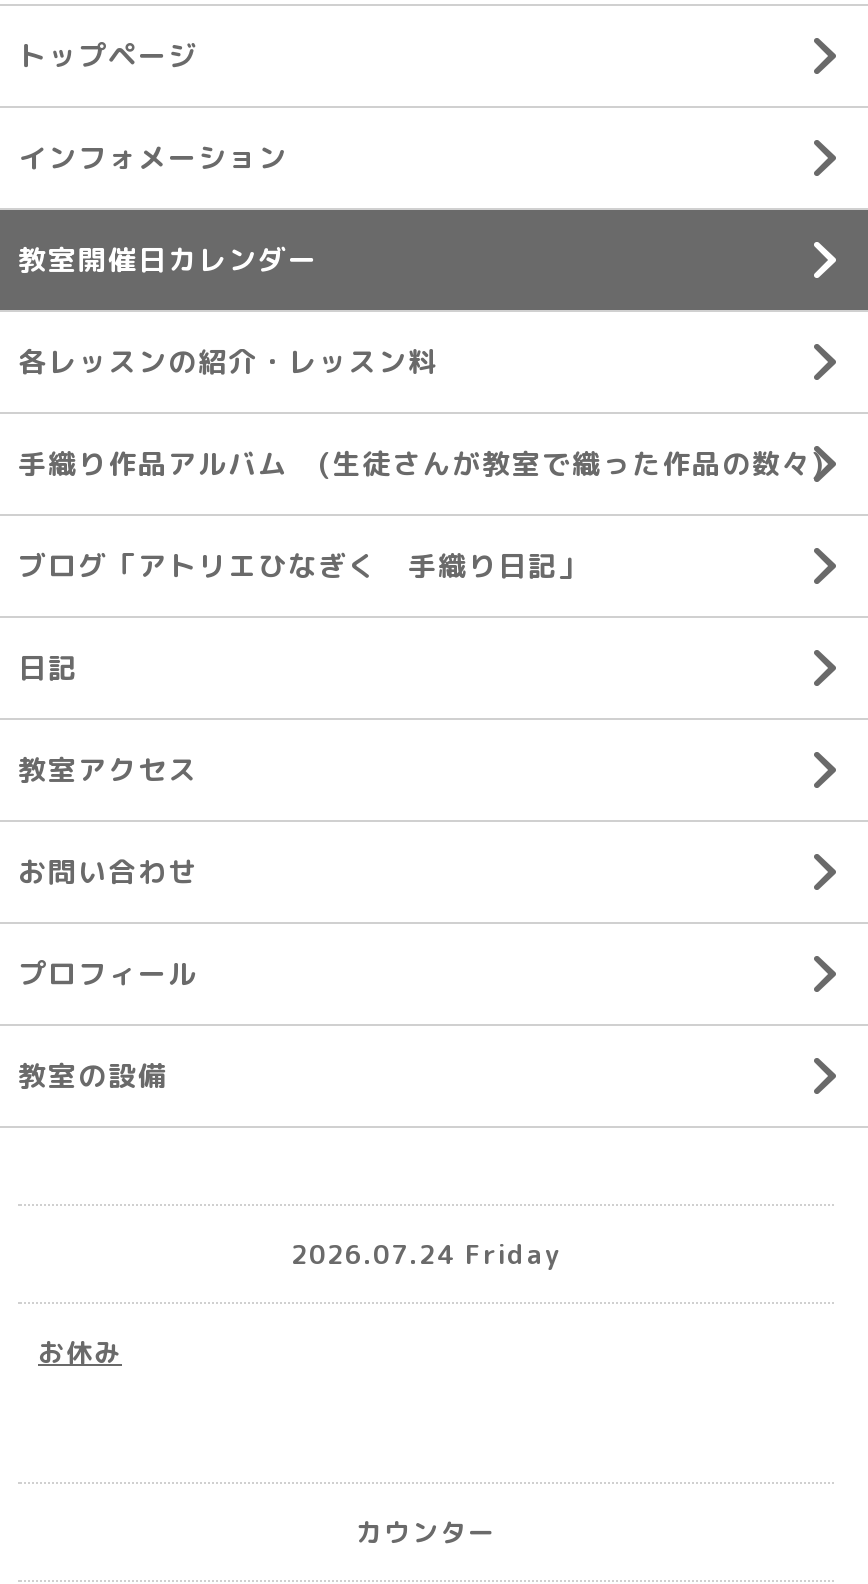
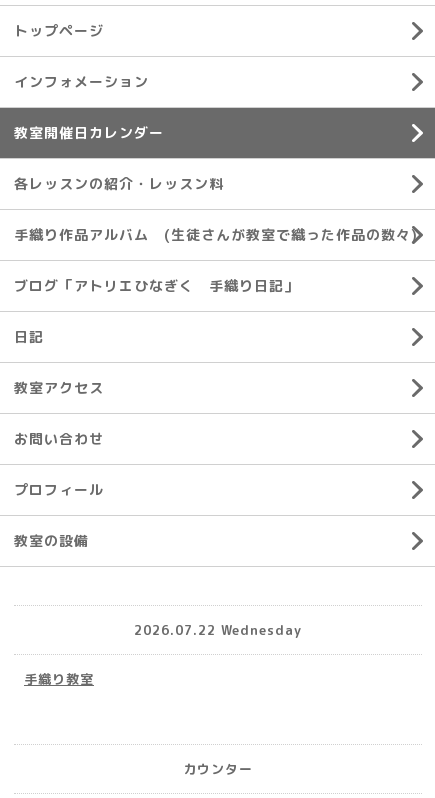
- 2026.07.24 Friday
+ 2026.07.22 Wednesday

- お休み
+ 手織り教室
